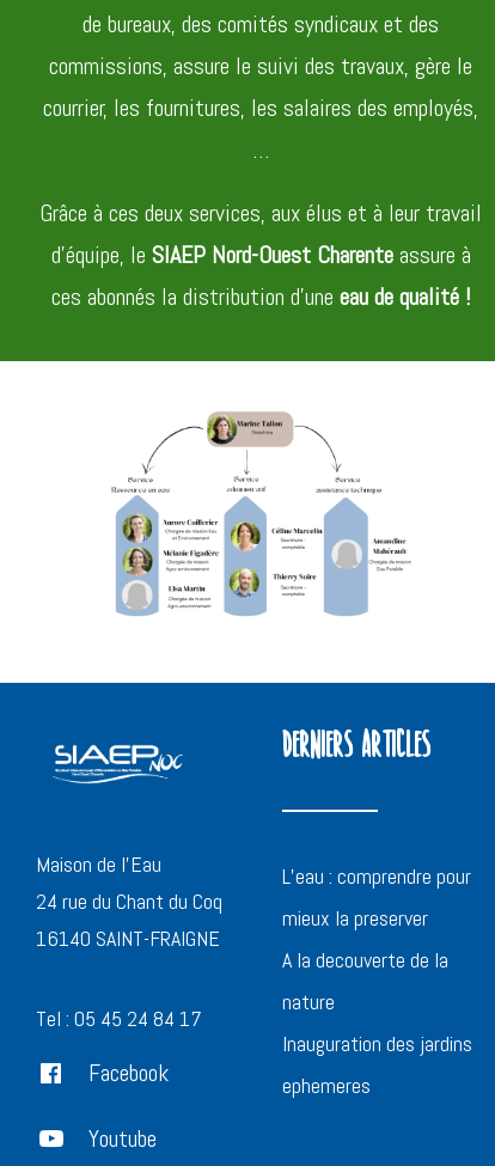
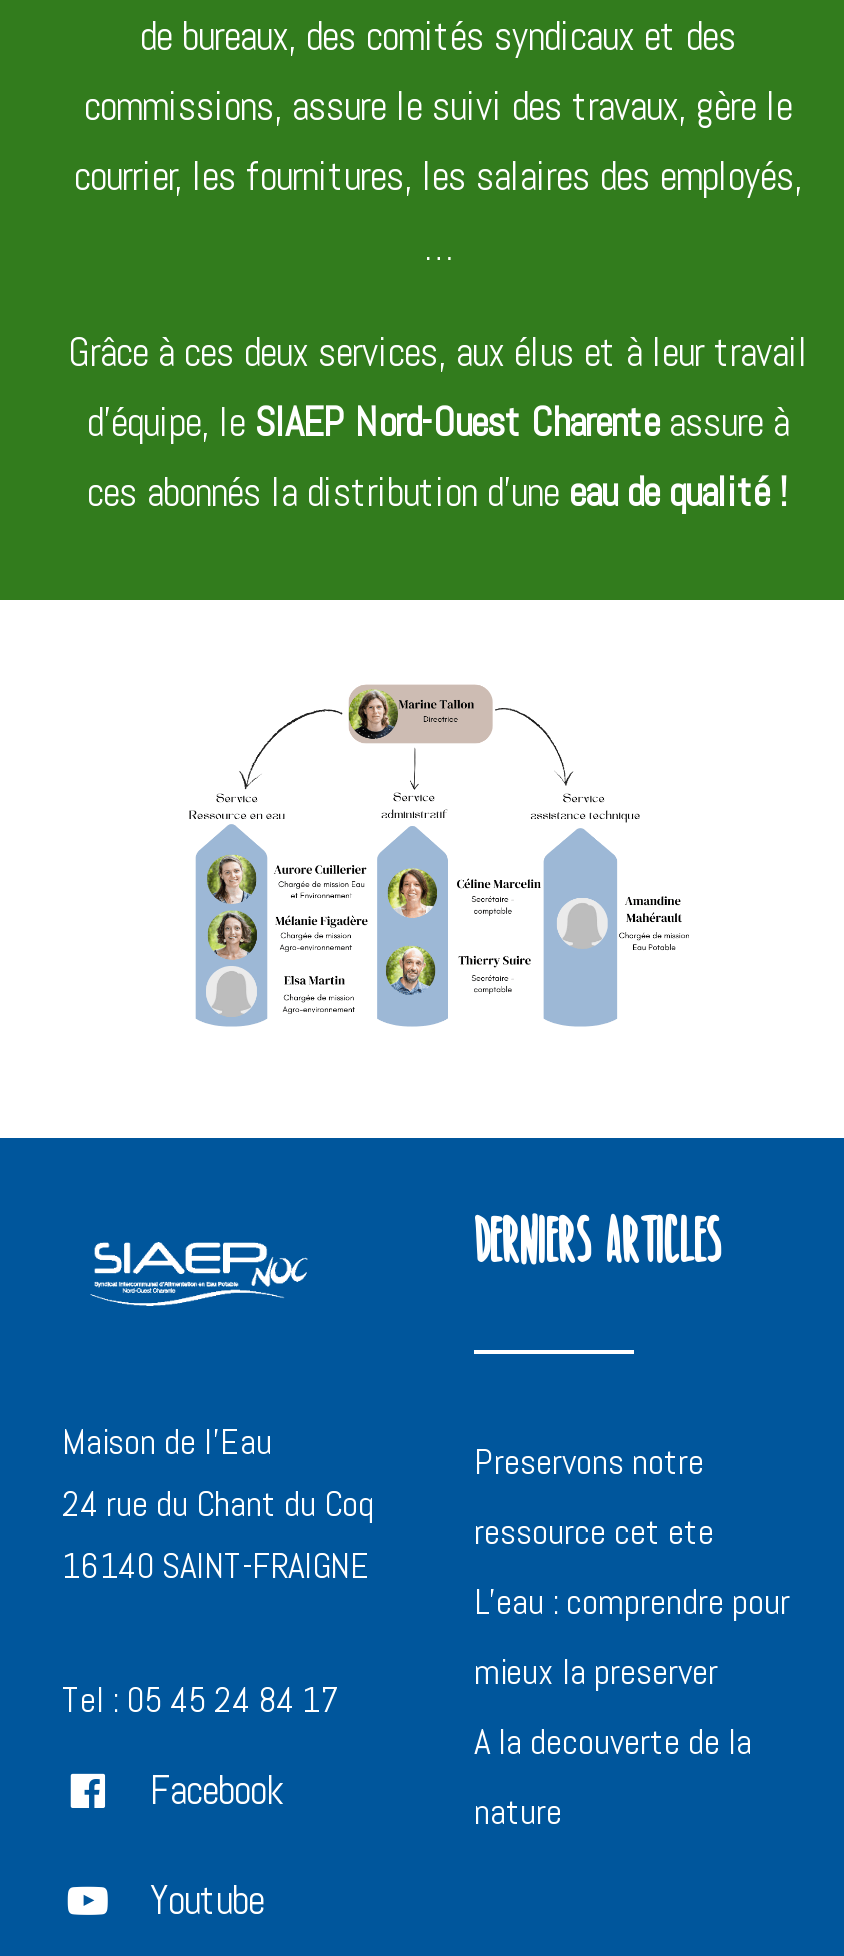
moved down: L’eau : comprendre pour | mieux la preserver | A la decouverte de la | nature

+ Preservons notre
+ ressource cet ete

- Inauguration des jardins
- ephemeres
